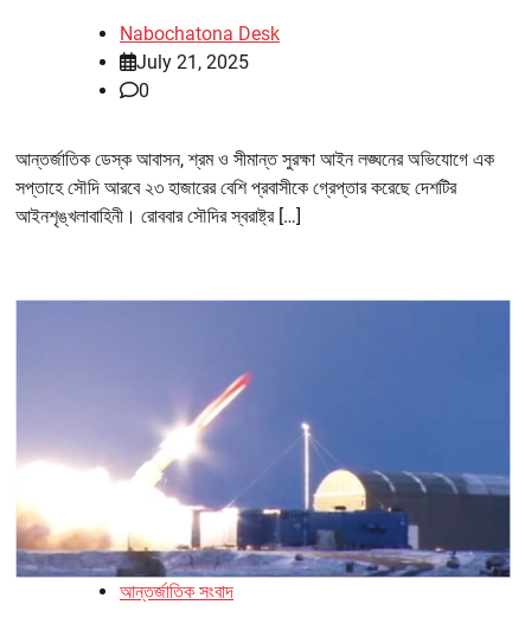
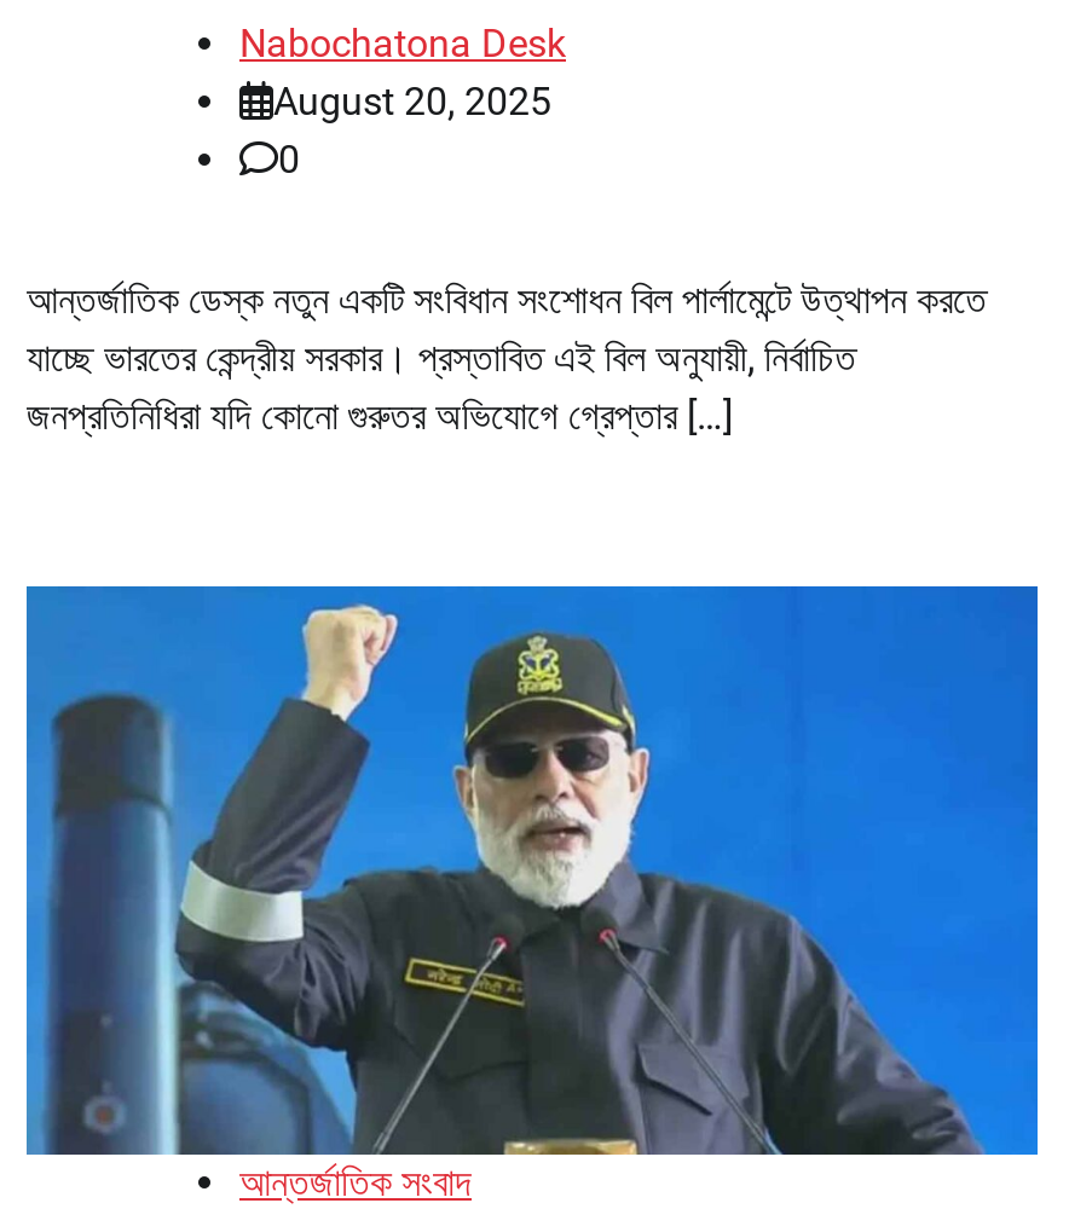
- July 21, 2025
+ August 20, 2025

- আন্তর্জাতিক ডেস্ক আবাসন, শ্রম ও সীমান্ত সুরক্ষা আইন লঙ্ঘনের অভিযোগে এক
- সপ্তাহে সৌদি আরবে ২৩ হাজারের বেশি প্রবাসীকে গ্রেপ্তার করেছে দেশটির
- আইনশৃঙ্খলাবাহিনী। রোববার সৌদির স্বরাষ্ট্র […]
+ আন্তর্জাতিক ডেস্ক নতুন একটি সংবিধান সংশোধন বিল পার্লামেন্টে উত্থাপন করতে
+ যাচ্ছে ভারতের কেন্দ্রীয় সরকার। প্রস্তাবিত এই বিল অনুযায়ী, নির্বাচিত
+ জনপ্রতিনিধিরা যদি কোনো গুরুতর অভিযোগে গ্রেপ্তার […]

- [image]
+ [image]
